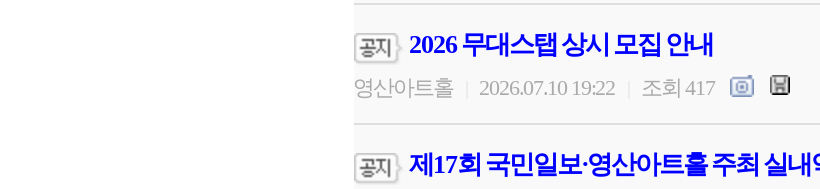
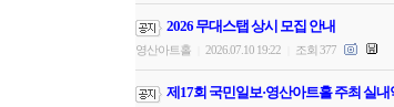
- 영산아트홀 2026.07.10 19:22 조회 417
+ 영산아트홀 2026.07.10 19:22 조회 377
